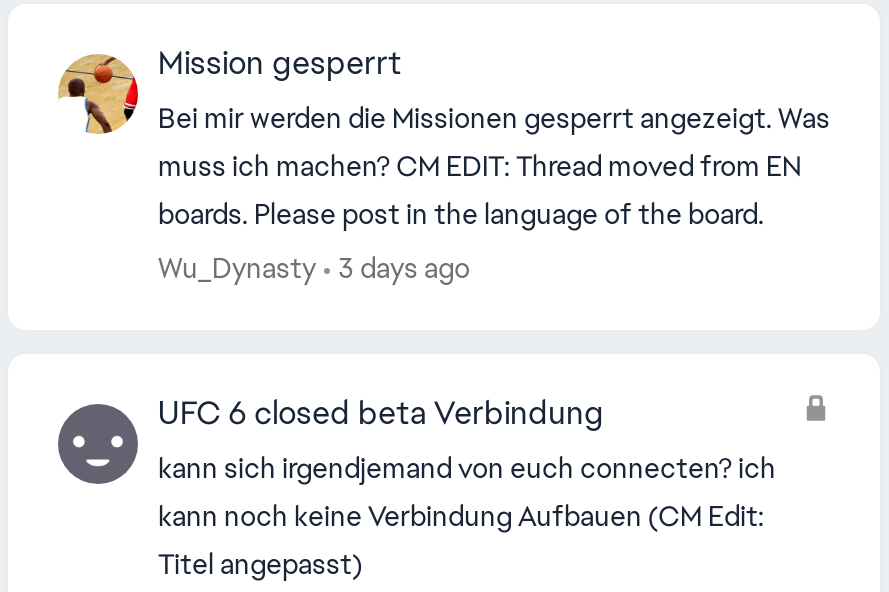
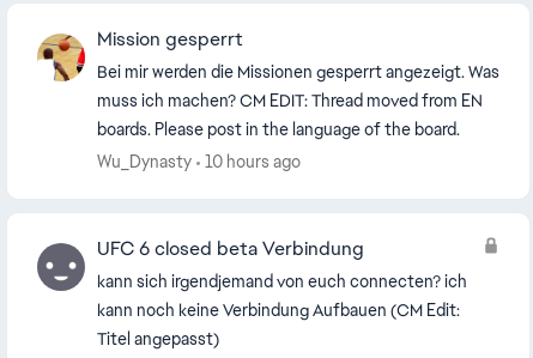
- Wu_Dynasty 3 days ago
+ Wu_Dynasty 10 hours ago
